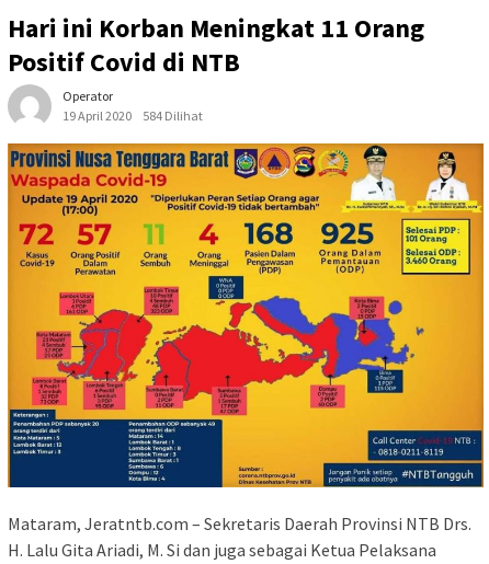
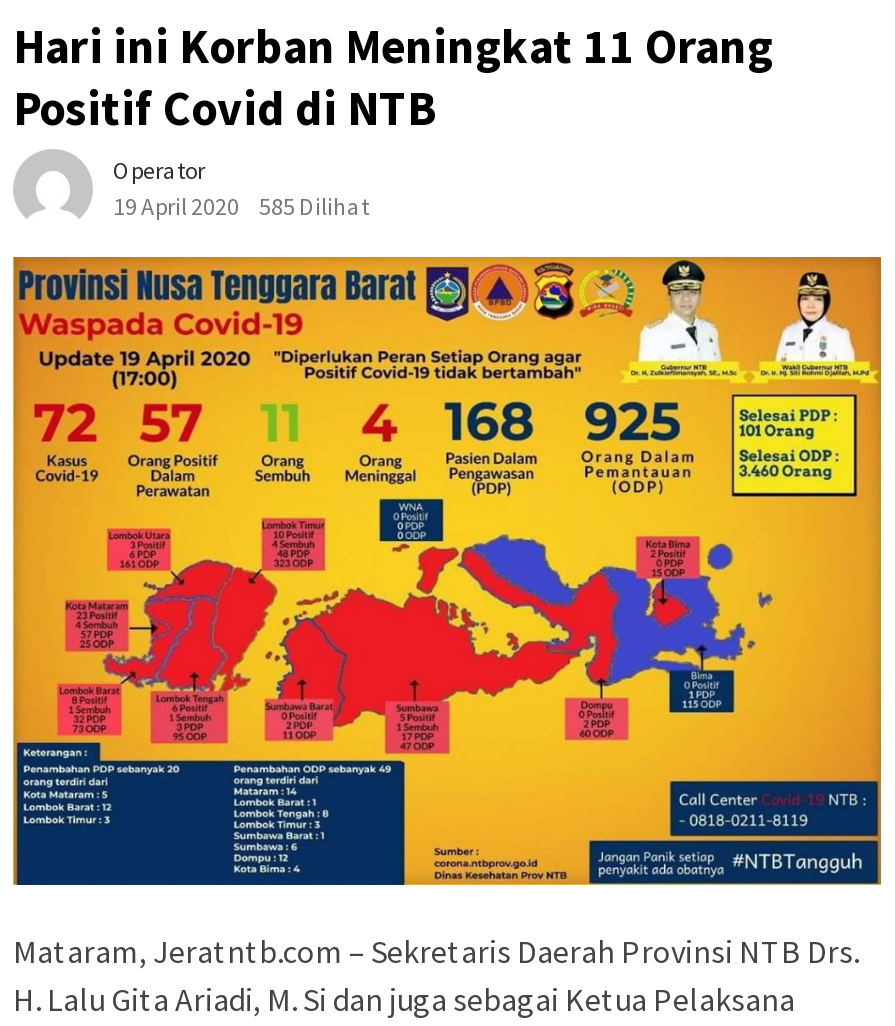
- 19 April 2020 584 Dilihat
+ 19 April 2020 585 Dilihat
